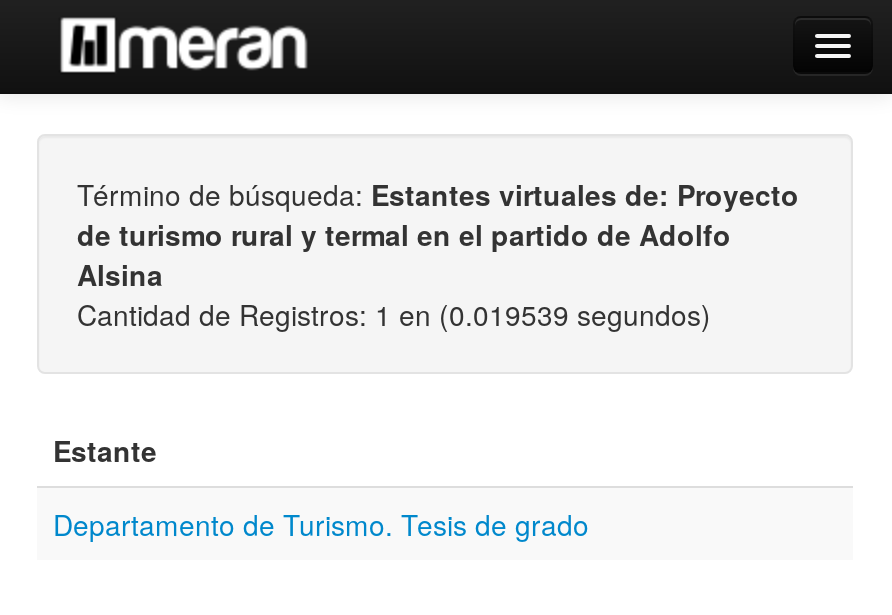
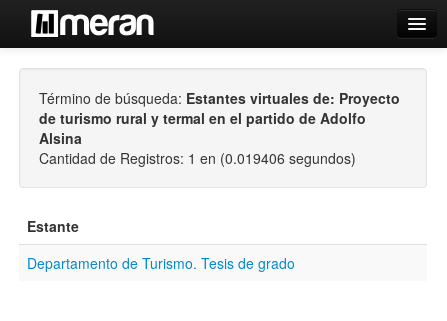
- Cantidad de Registros: 1 en (0.019539 segundos)
+ Cantidad de Registros: 1 en (0.019406 segundos)
